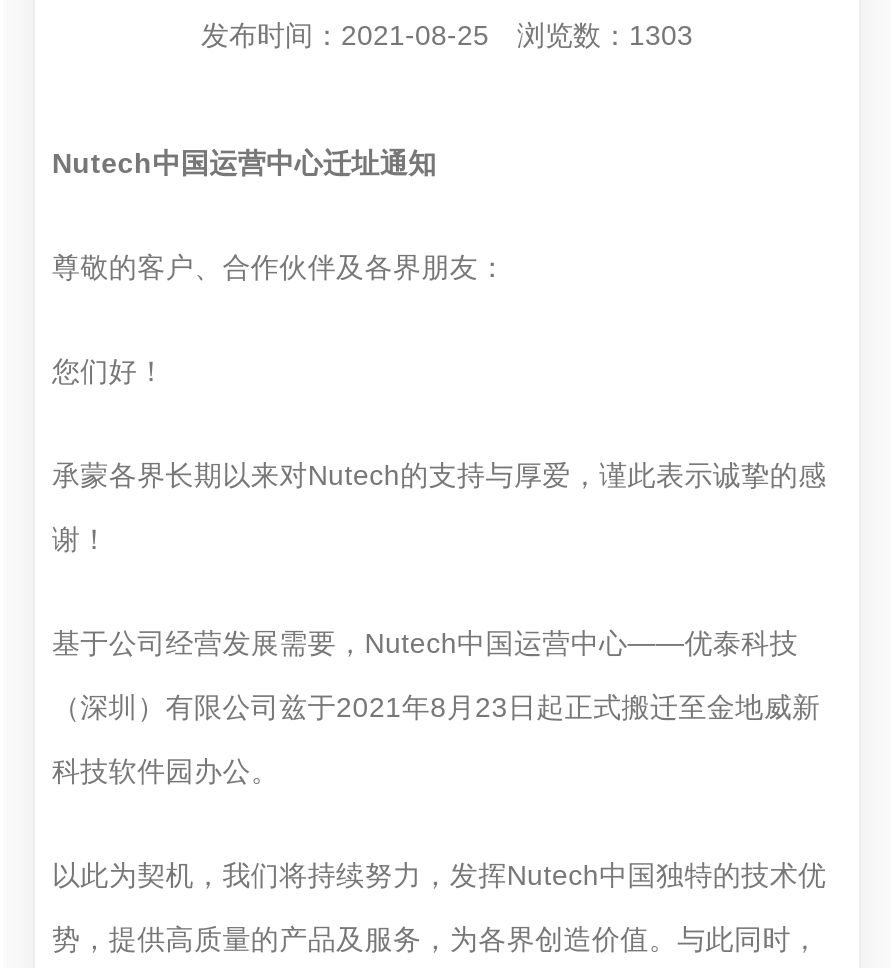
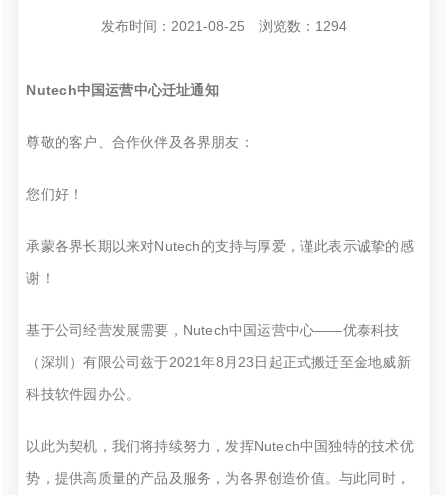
- 发布时间：2021-08-25 浏览数：1303
+ 发布时间：2021-08-25 浏览数：1294
